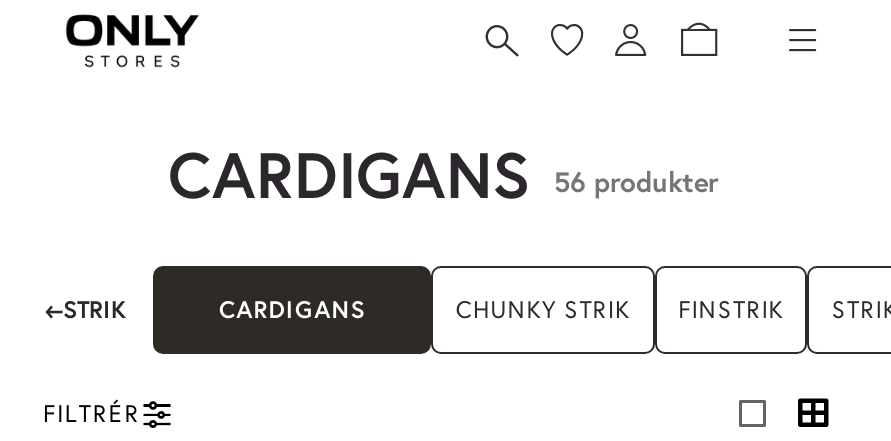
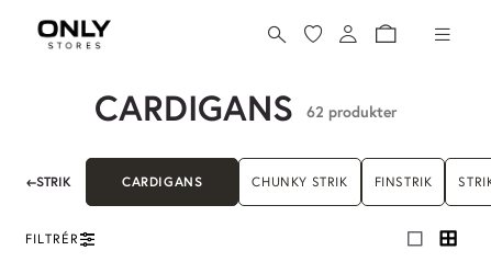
- CARDIGANS 56 produkter
+ CARDIGANS 62 produkter
